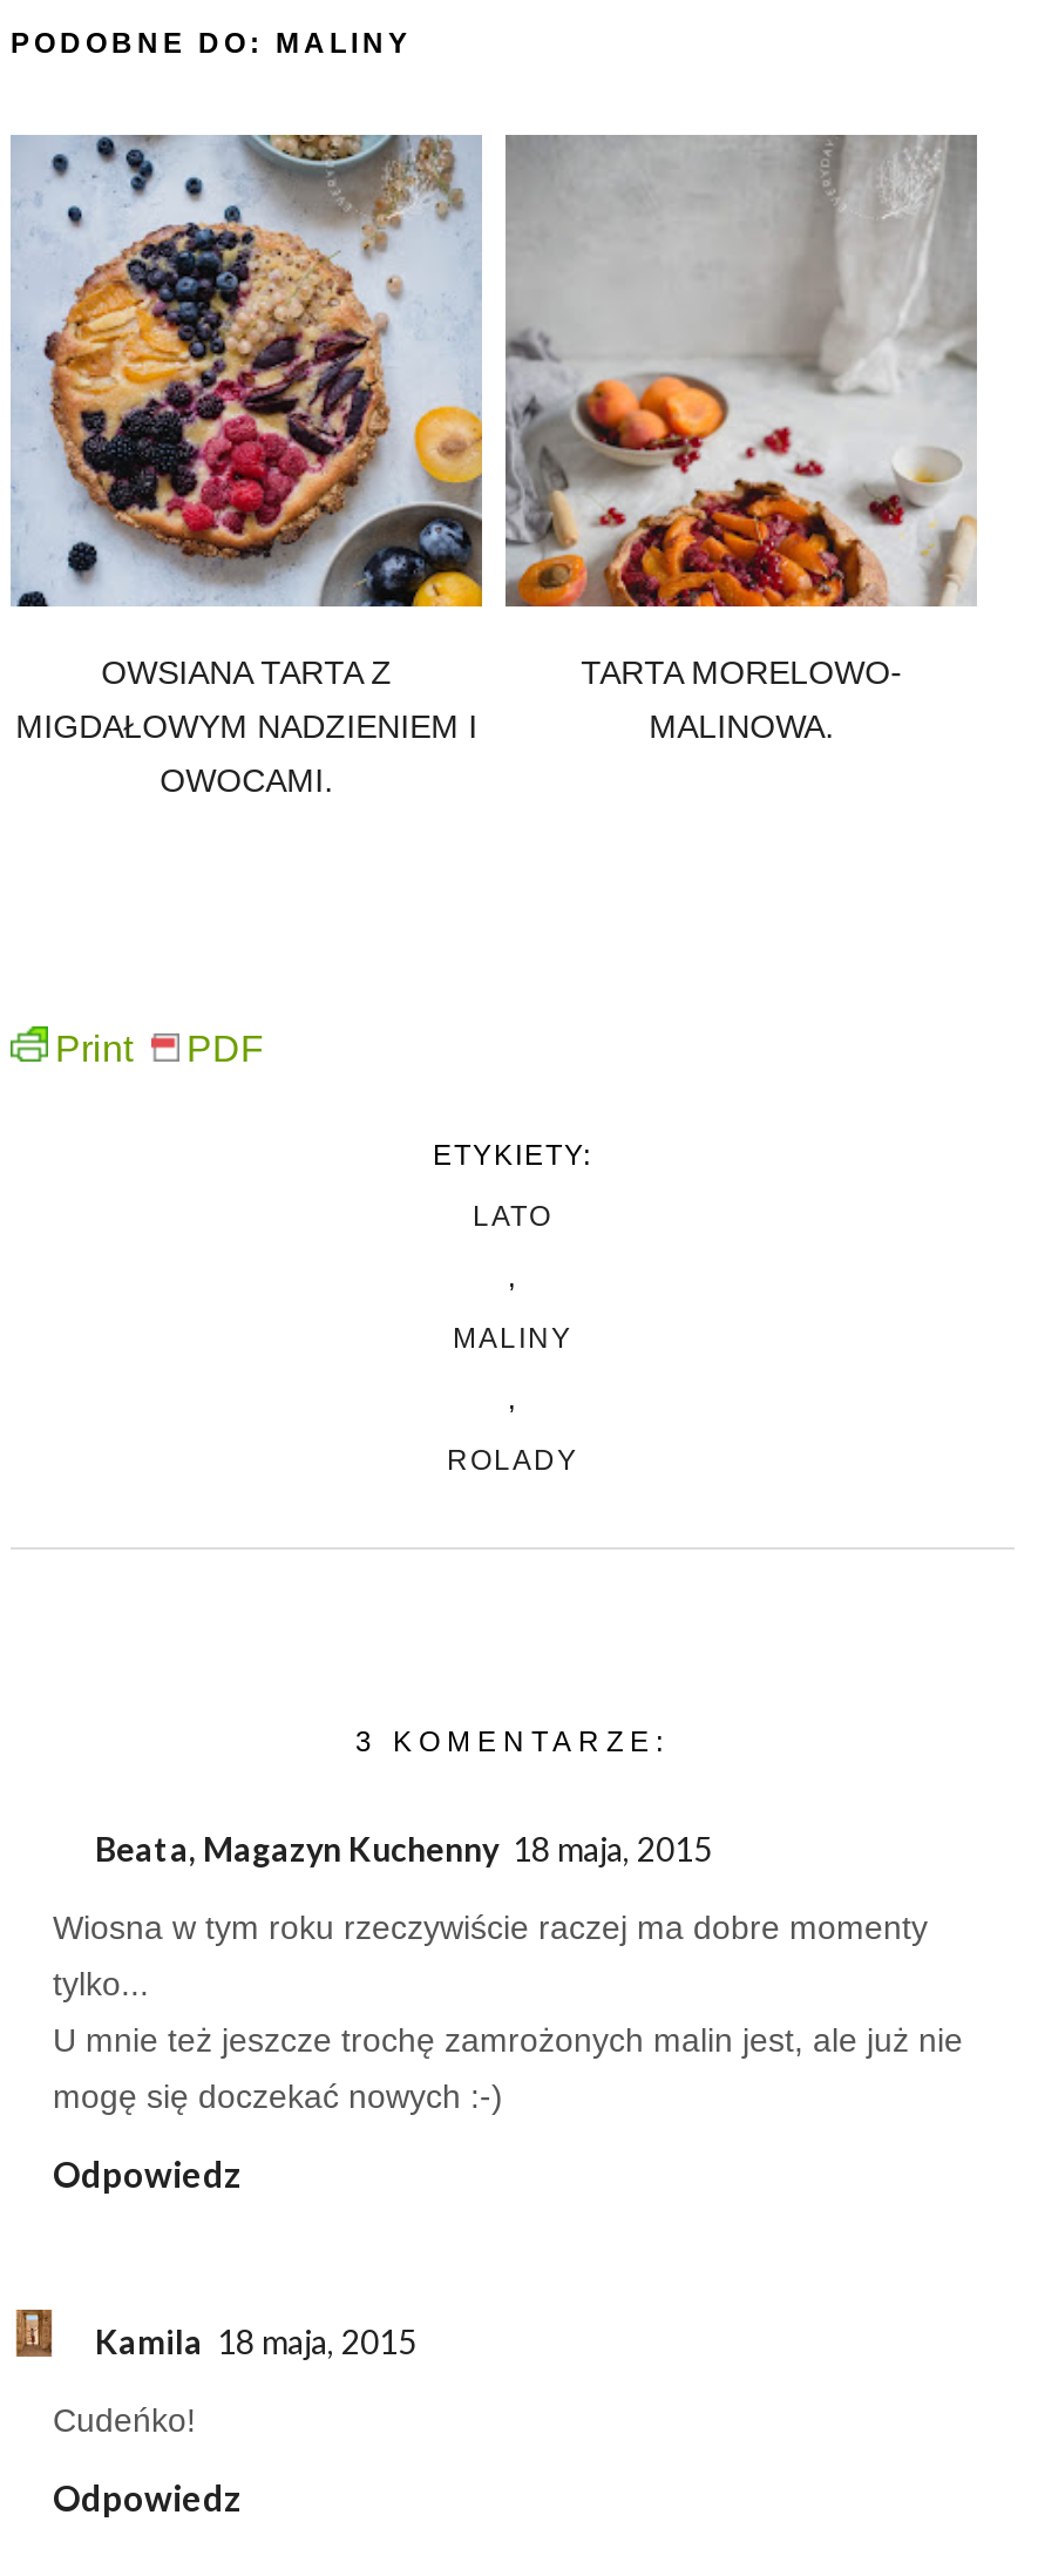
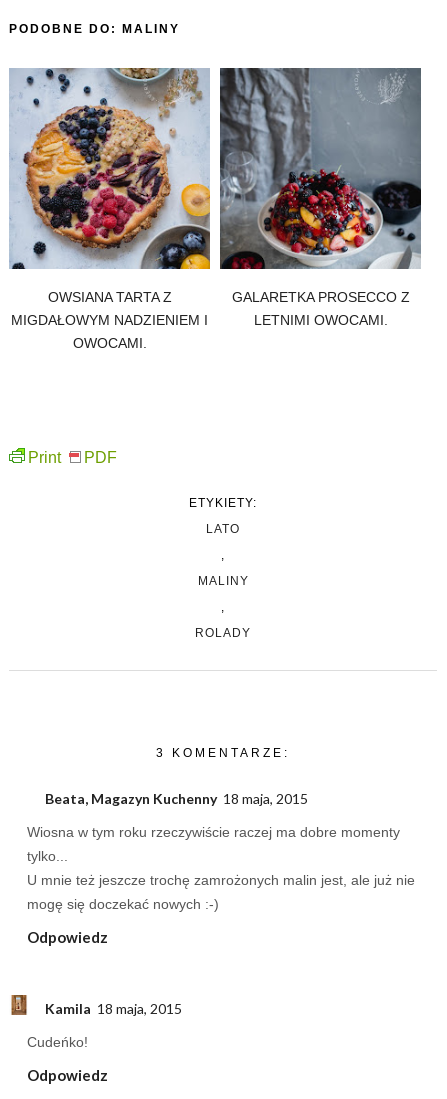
- [image]
- TARTA MORELOWO-
- MALINOWA.
+ [image]
+ GALARETKA PROSECCO Z
+ LETNIMI OWOCAMI.
